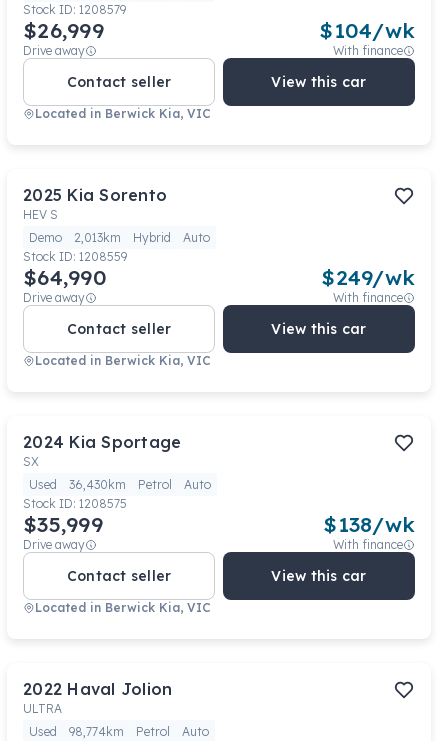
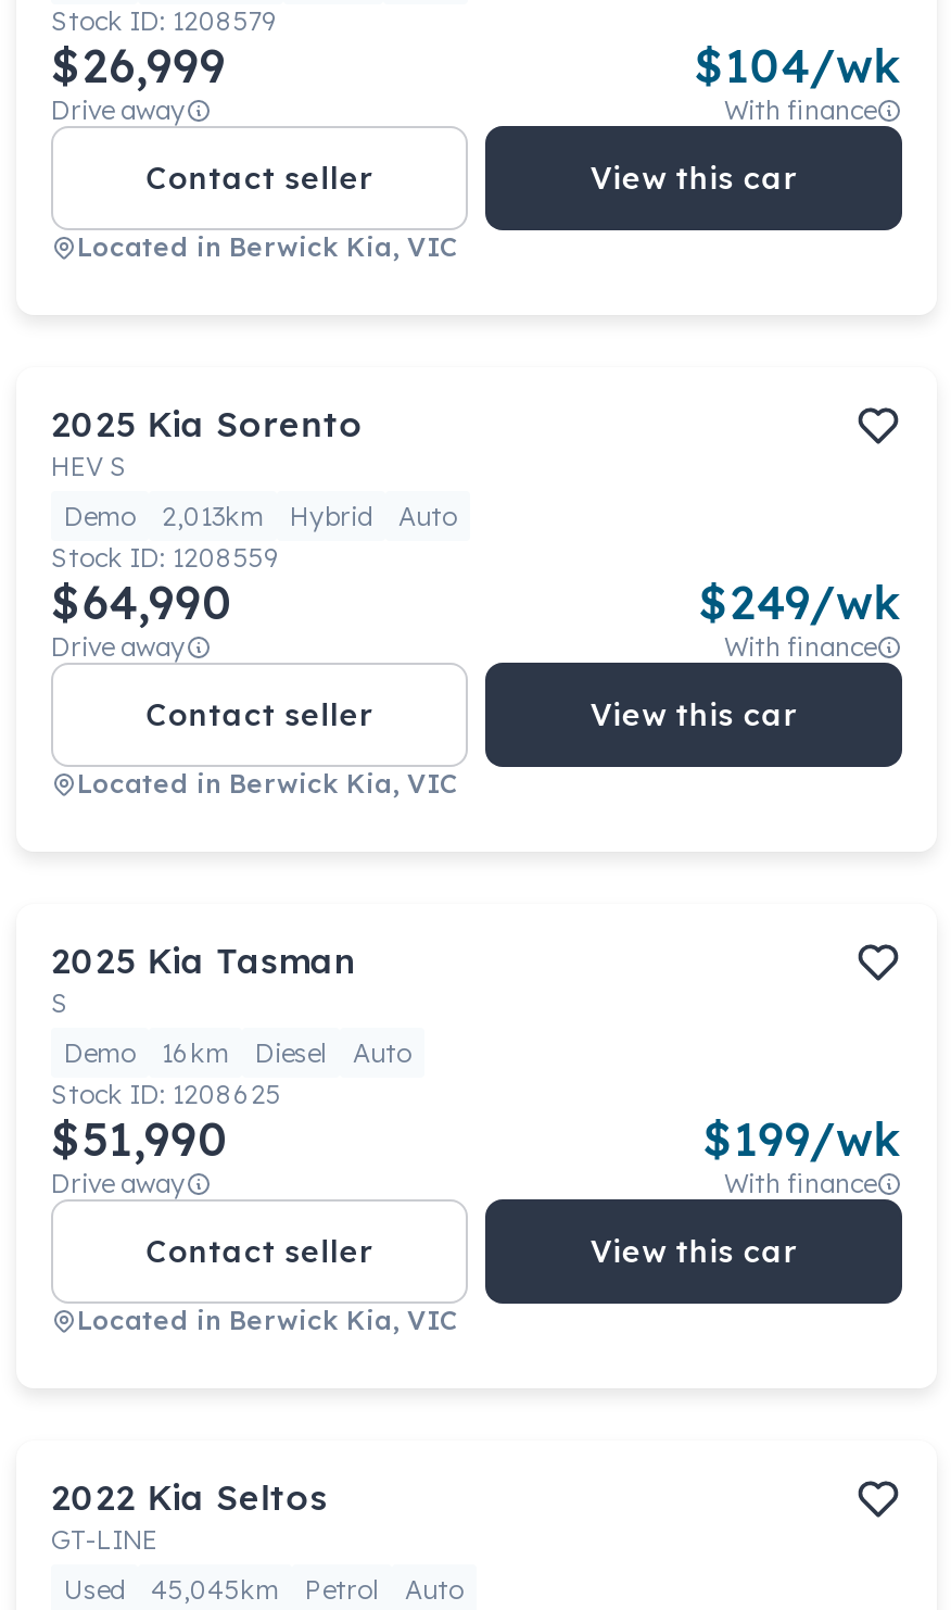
- 2024 Kia Sportage
- SX
+ 2025 Kia Tasman
+ S

- Used
- 36,430km
- Petrol
+ Demo
+ 16km
+ Diesel

- Stock ID: 1208575
+ Stock ID: 1208625

- $35,999
+ $51,990

- $138/wk
+ $199/wk

- 2022 Haval Jolion
- ULTRA
+ 2022 Kia Seltos
+ GT-LINE

- Used 98,774km Petrol Auto
+ Used 45,045km Petrol Auto
